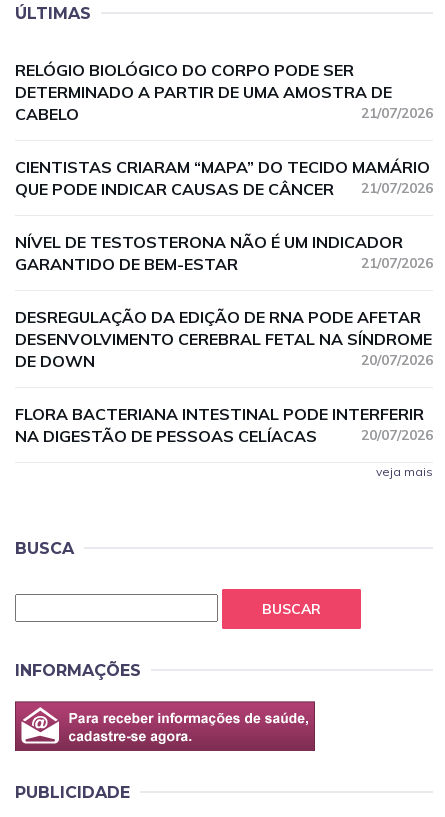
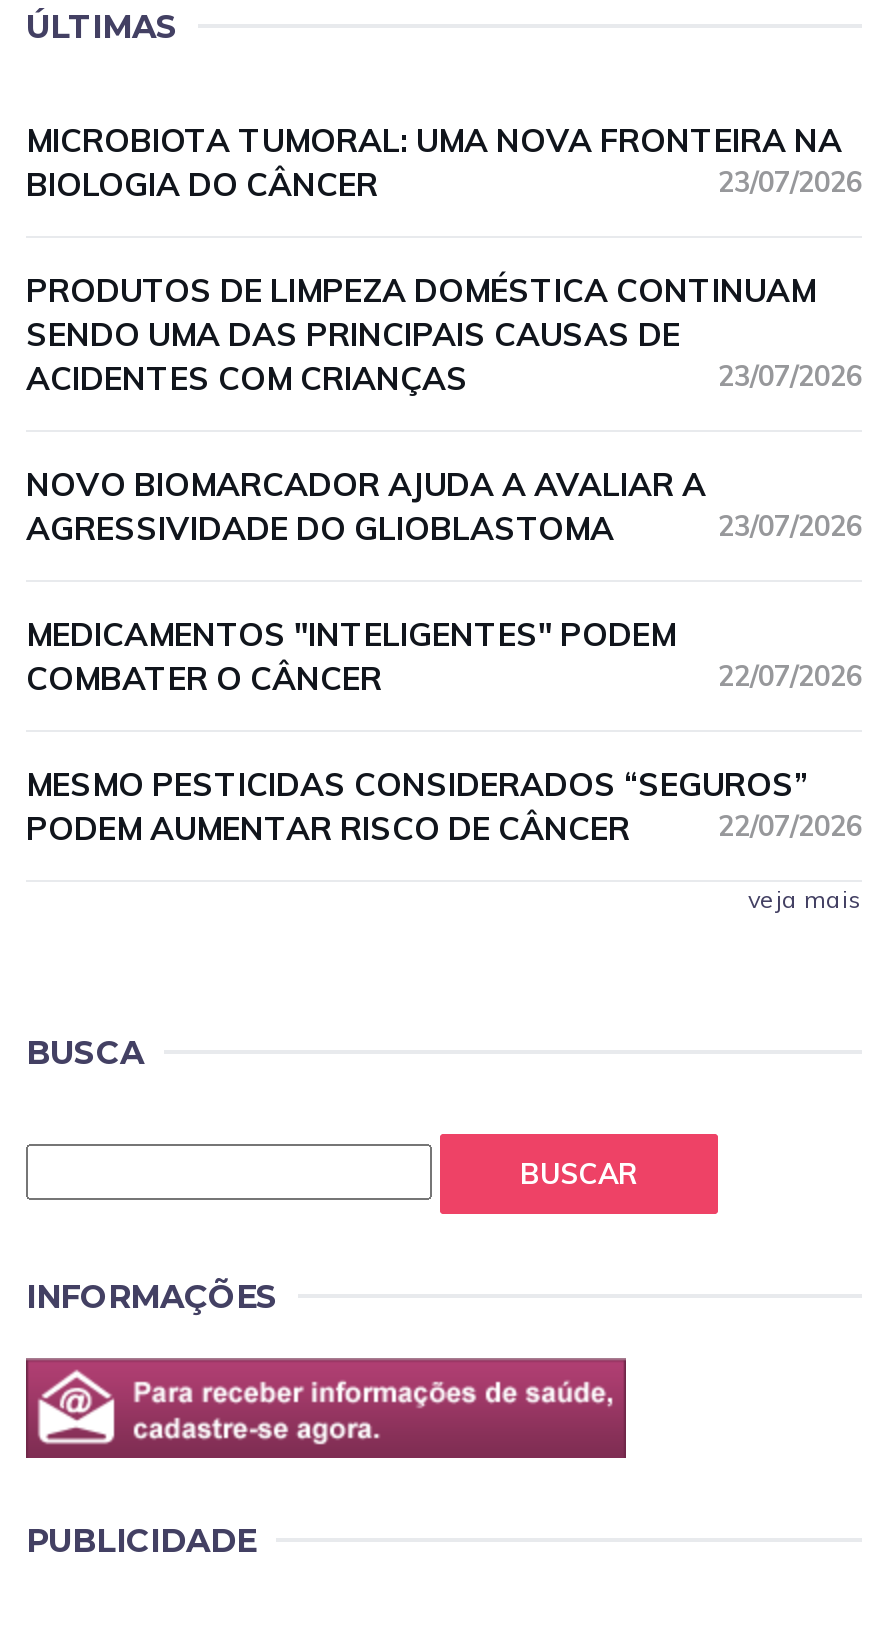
- RELÓGIO BIOLÓGICO DO CORPO PODE SER
- DETERMINADO A PARTIR DE UMA AMOSTRA DE
- CABELO
- 21/07/2026
+ MICROBIOTA TUMORAL: UMA NOVA FRONTEIRA NA
+ BIOLOGIA DO CÂNCER
+ 23/07/2026

- CIENTISTAS CRIARAM “MAPA” DO TECIDO MAMÁRIO
- QUE PODE INDICAR CAUSAS DE CÂNCER
- 21/07/2026
+ PRODUTOS DE LIMPEZA DOMÉSTICA CONTINUAM
+ SENDO UMA DAS PRINCIPAIS CAUSAS DE
+ ACIDENTES COM CRIANÇAS
+ 23/07/2026

- NÍVEL DE TESTOSTERONA NÃO É UM INDICADOR
- GARANTIDO DE BEM-ESTAR
- 21/07/2026
+ NOVO BIOMARCADOR AJUDA A AVALIAR A
+ AGRESSIVIDADE DO GLIOBLASTOMA
+ 23/07/2026

- DESREGULAÇÃO DA EDIÇÃO DE RNA PODE AFETAR
- DESENVOLVIMENTO CEREBRAL FETAL NA SÍNDROME
- DE DOWN
- 20/07/2026
+ MEDICAMENTOS "INTELIGENTES" PODEM
+ COMBATER O CÂNCER
+ 22/07/2026

- FLORA BACTERIANA INTESTINAL PODE INTERFERIR
- NA DIGESTÃO DE PESSOAS CELÍACAS
- 20/07/2026
+ MESMO PESTICIDAS CONSIDERADOS “SEGUROS”
+ PODEM AUMENTAR RISCO DE CÂNCER
+ 22/07/2026
